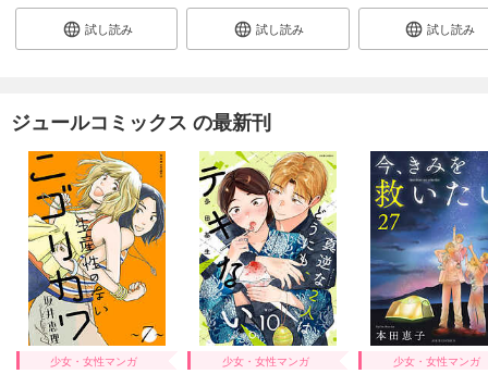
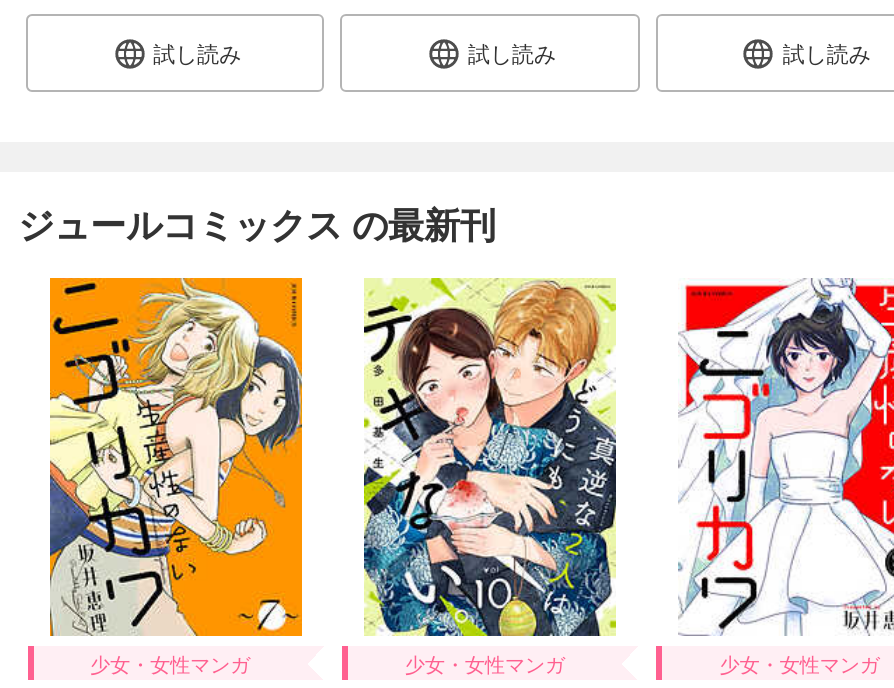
- [image]
+ [image]
